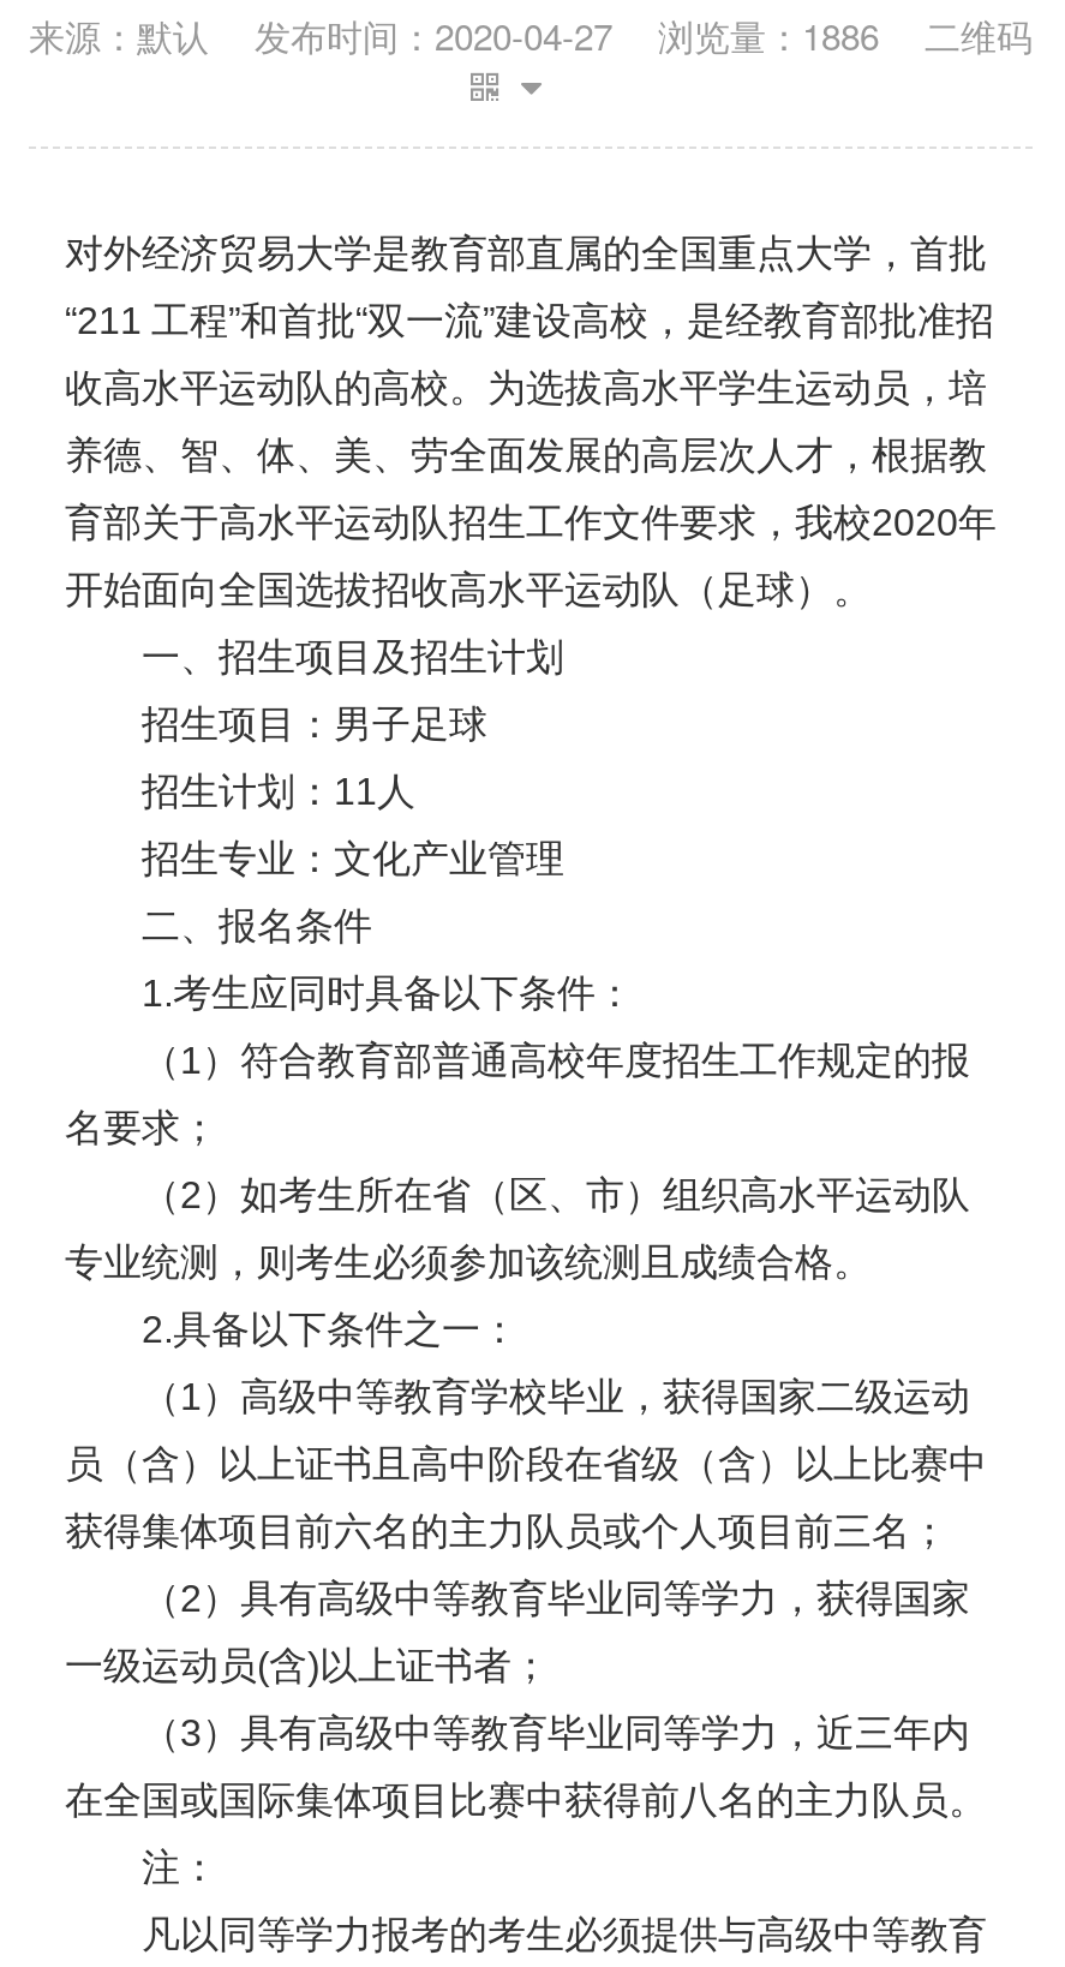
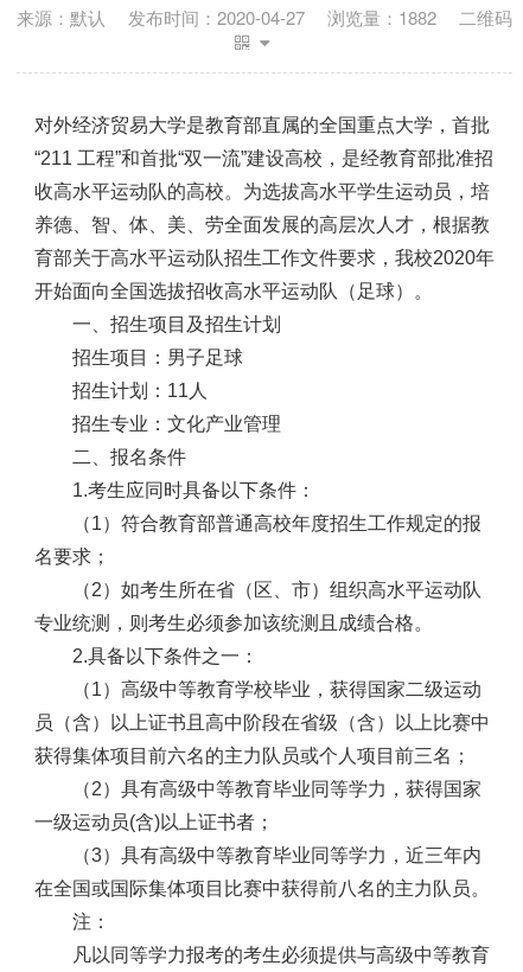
- 来源：默认 发布时间：2020-04-27 浏览量：1886 二维码
+ 来源：默认 发布时间：2020-04-27 浏览量：1882 二维码
